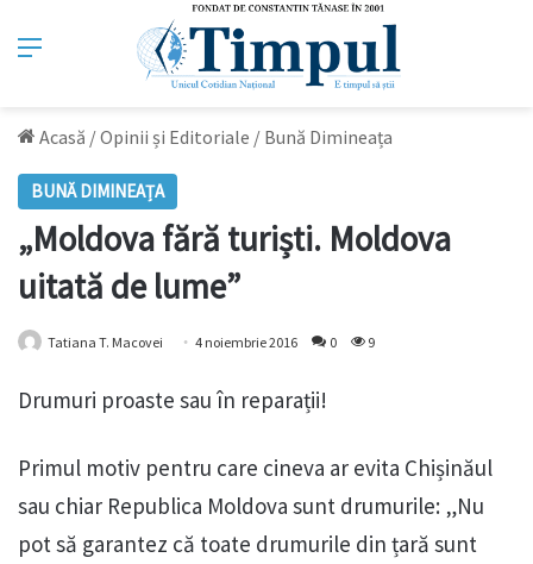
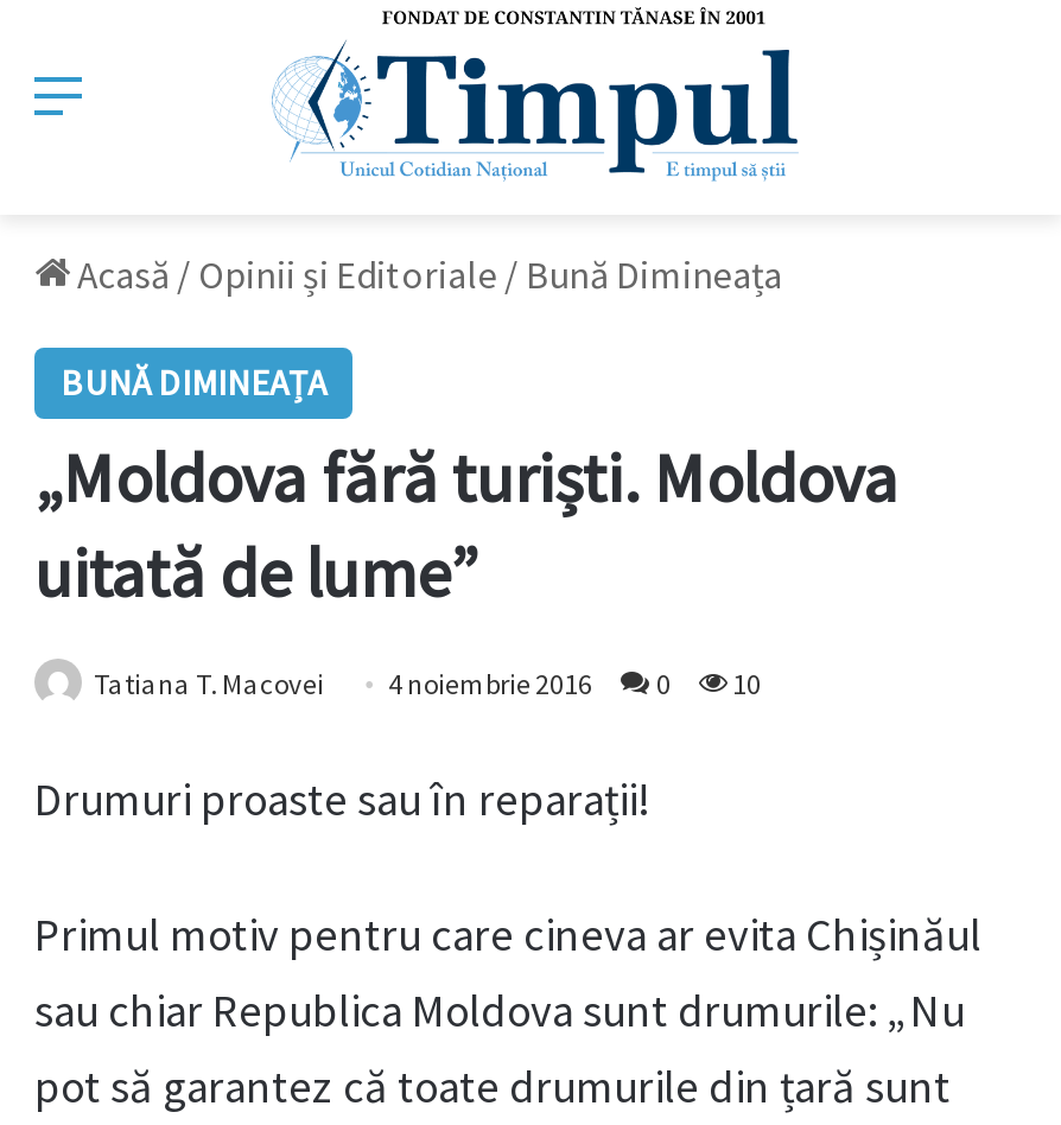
- Tatiana T. Macovei 4 noiembrie 2016 0 9
+ Tatiana T. Macovei 4 noiembrie 2016 0 10
